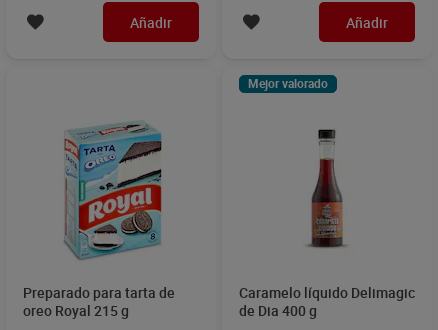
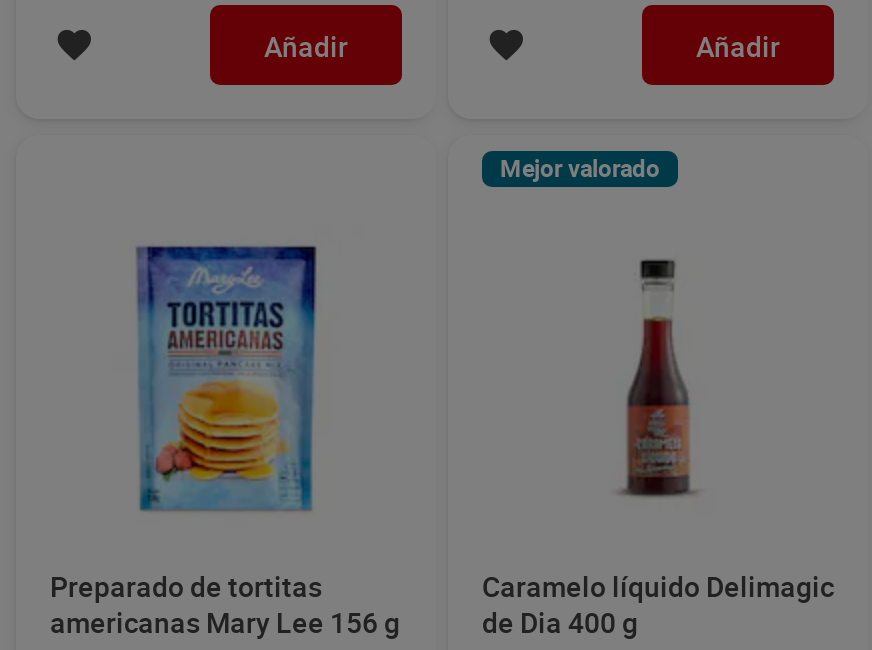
- [image]
- Preparado para tarta de
- oreo Royal 215 g
+ [image]
+ Preparado de tortitas
+ americanas Mary Lee 156 g
